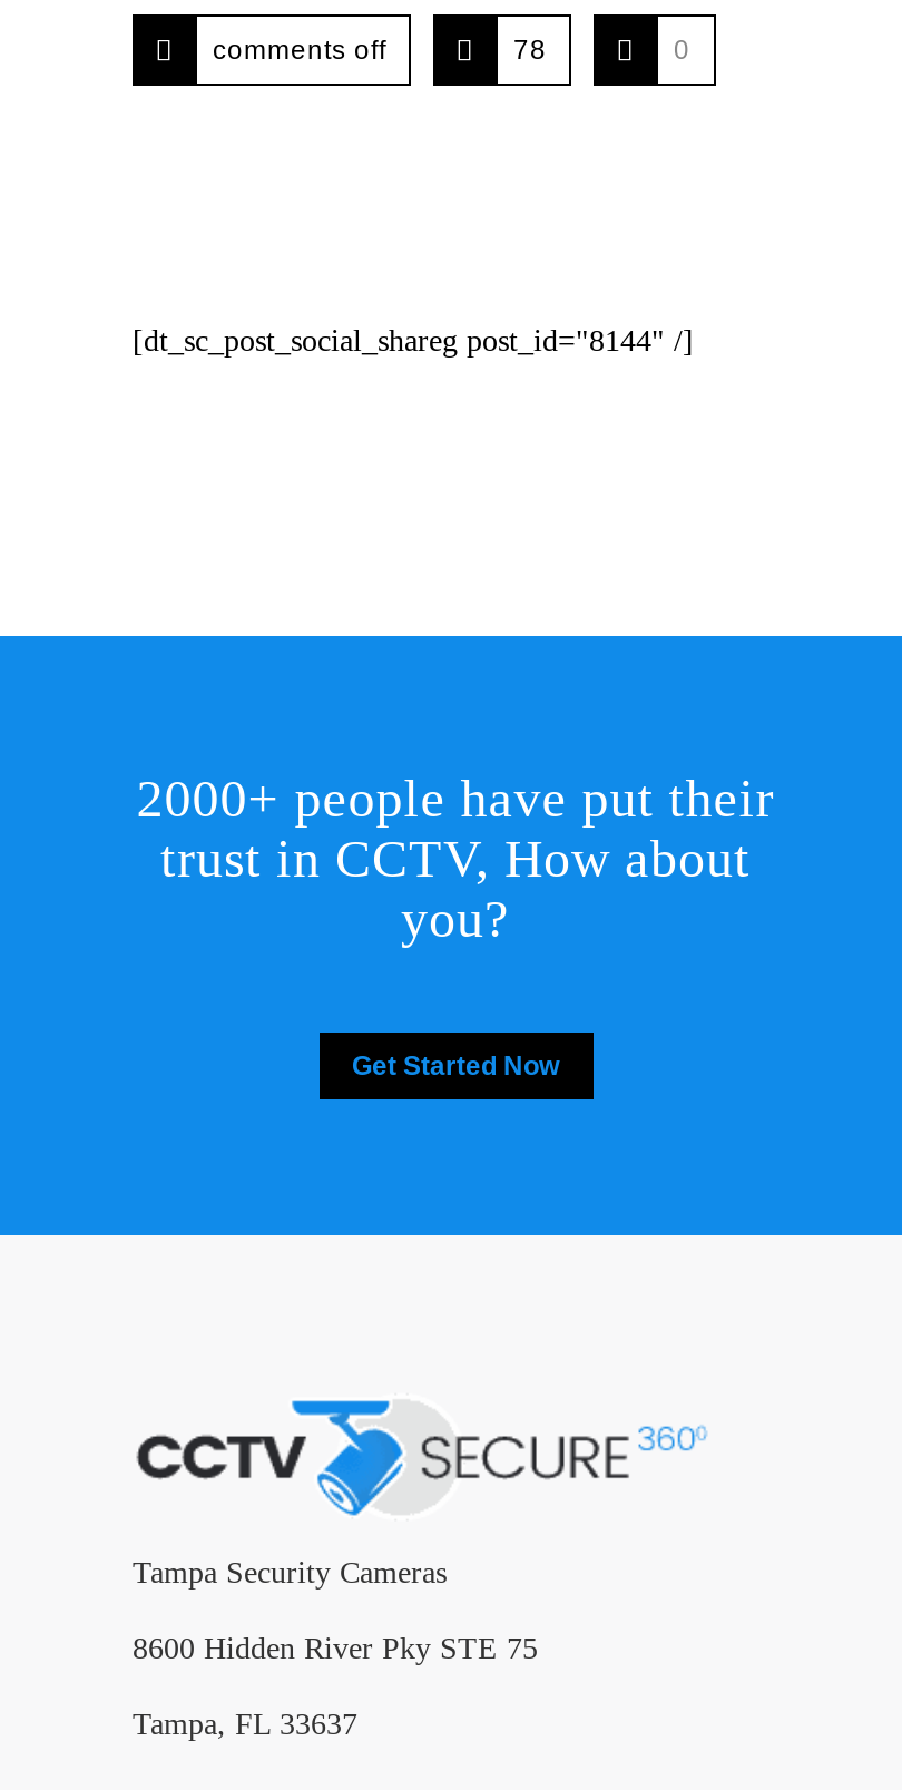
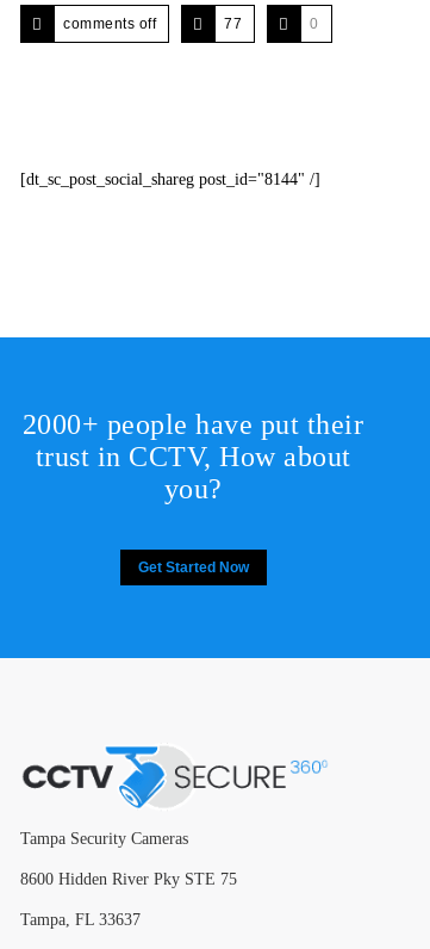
- 78
+ 77
